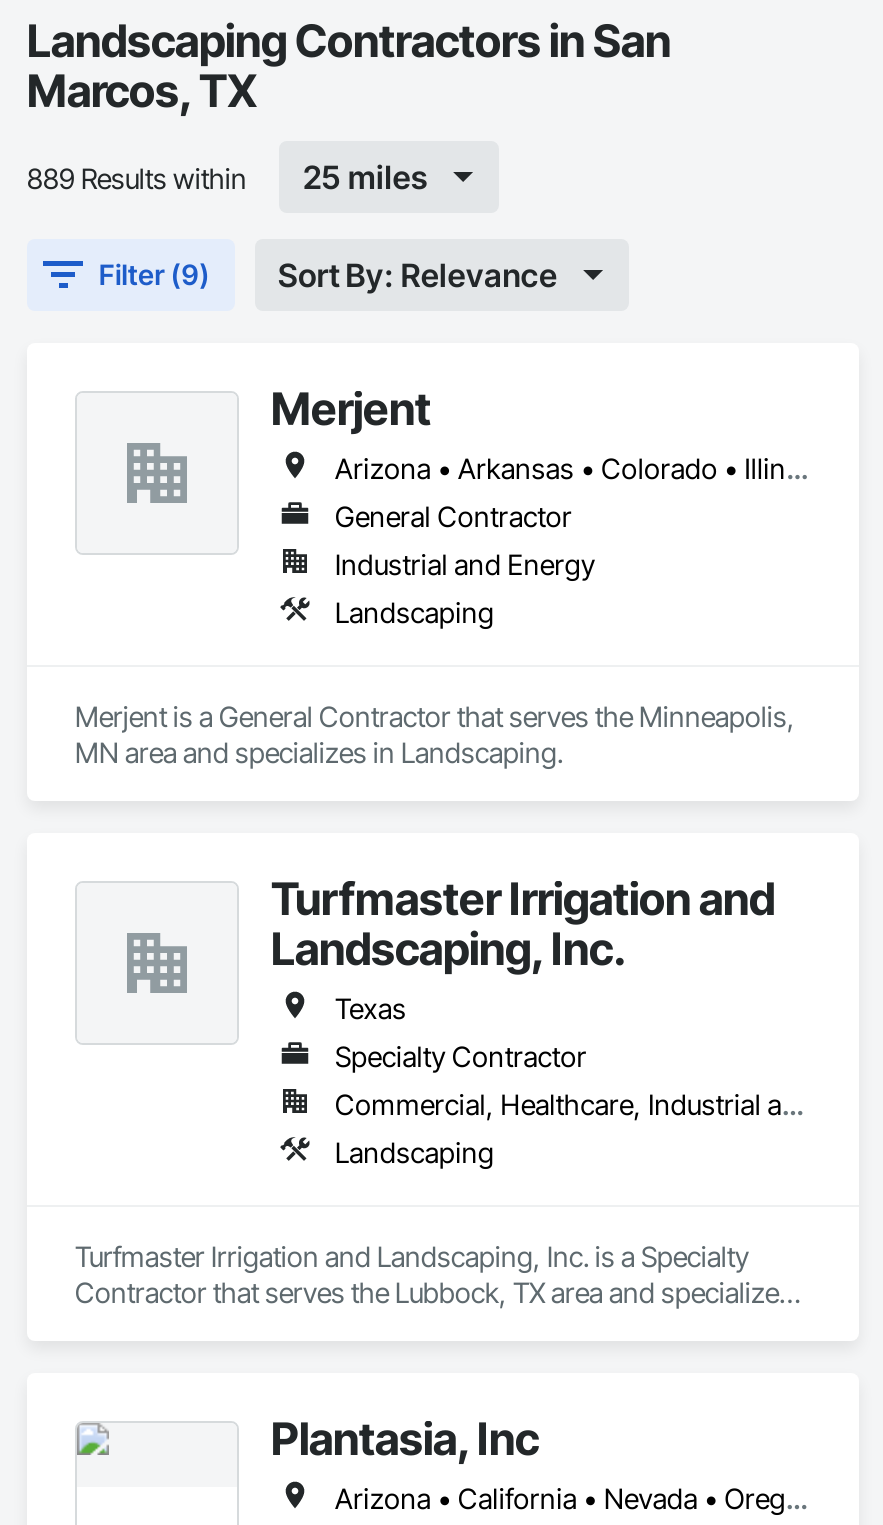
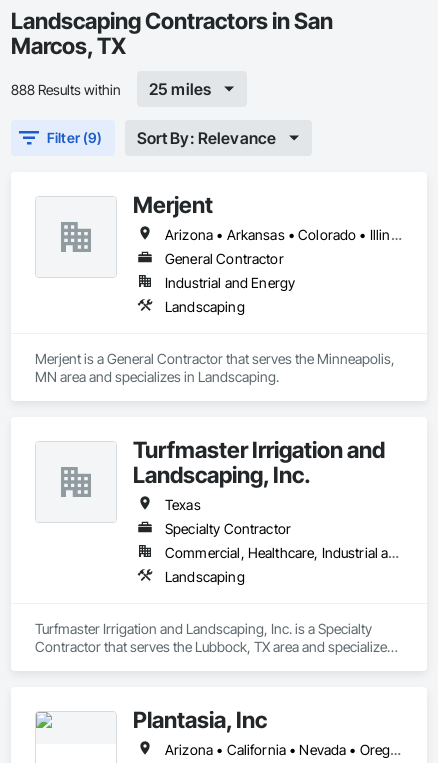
- 889 Results within
+ 888 Results within
